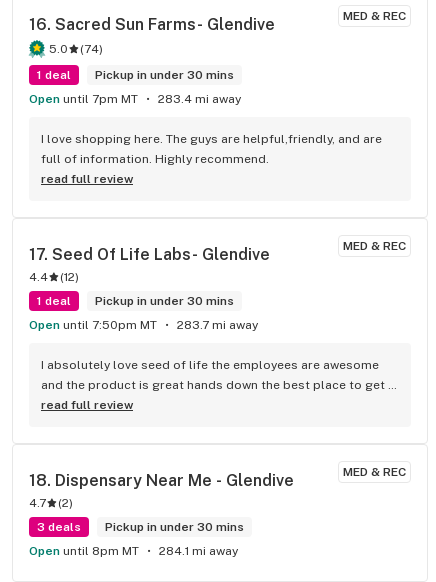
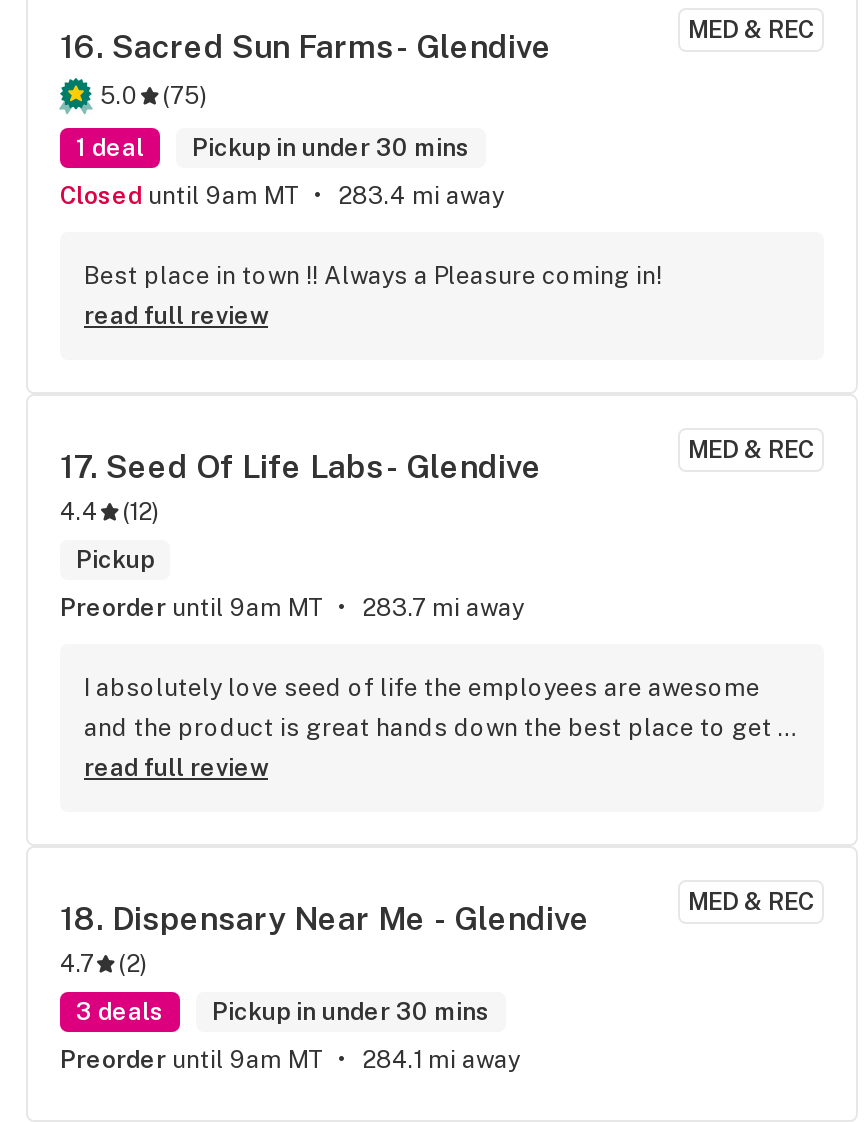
- 5.0 (74)
+ 5.0 (75)

- Open until 7pm MT
+ Closed until 9am MT

- I love shopping here. The guys are helpful,friendly, and are
- full of information. Highly recommend.
+ Best place in town !! Always a Pleasure coming in!

- 1 deal
- Pickup in under 30 mins
+ Pickup

- Open until 7:50pm MT
+ Preorder until 9am MT

- Open until 8pm MT
+ Preorder until 9am MT
